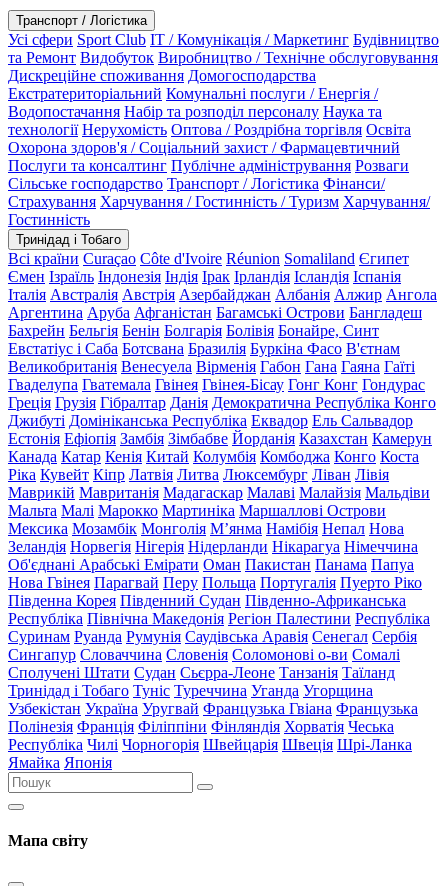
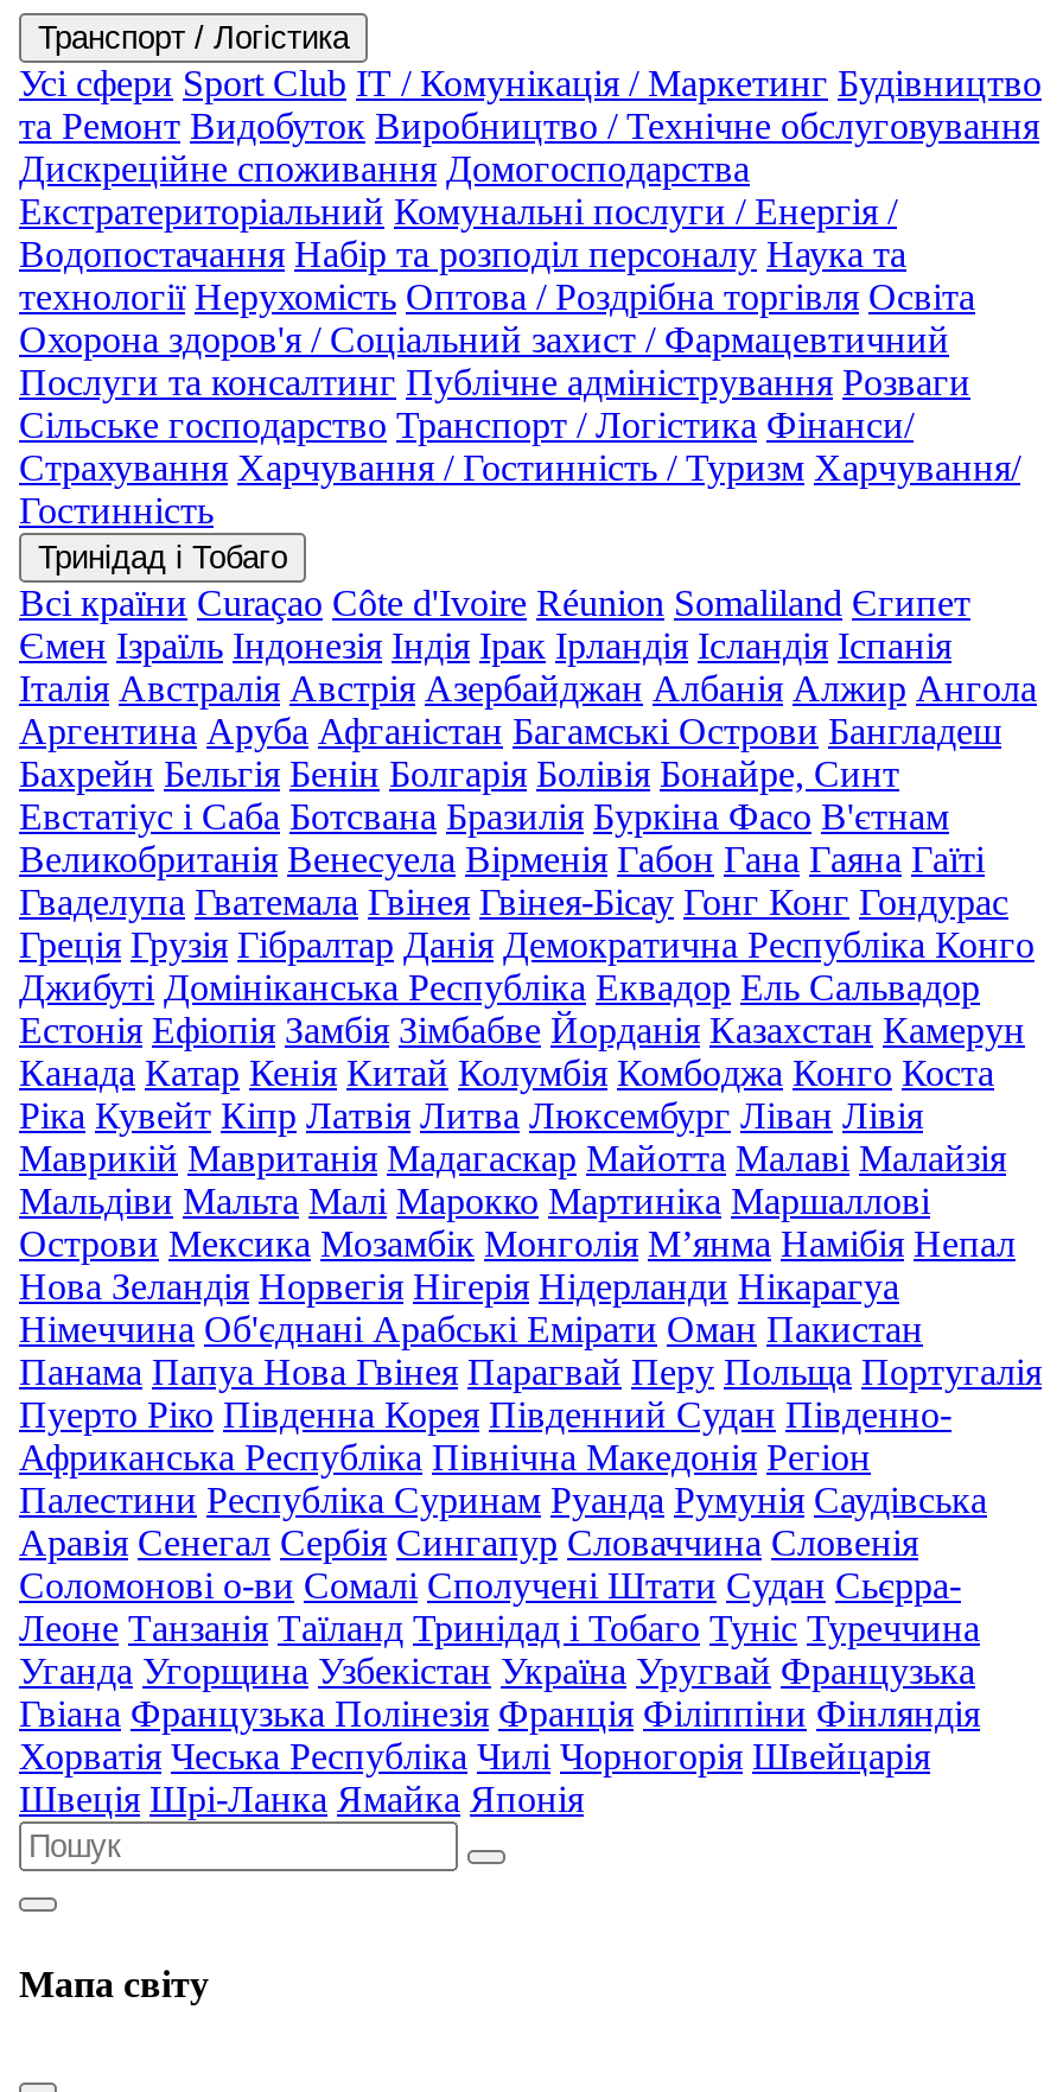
- Маврикій Мавританія Мадагаскар Малаві Малайзія Мальдіви
- Мальта Малі Марокко Мартиніка Маршаллові Острови
- Мексика Мозамбік Монголія М’янма Намібія Непал Нова
- Зеландія Норвегія Нігерія Нідерланди Нікарагуа Німеччина
- Об'єднані Арабські Емірати Оман Пакистан Панама Папуа
- Нова Гвінея Парагвай Перу Польща Португалія Пуерто Ріко
- Південна Корея Південний Судан Південно-Африканська
- Республіка Північна Македонія Регіон Палестини Республіка
- Суринам Руанда Румунія Саудівська Аравія Сенегал Сербія
- Сингапур Словаччина Словенія Соломонові о-ви Сомалі
- Сполучені Штати Судан Сьєрра-Леоне Танзанія Таїланд
- Тринідад і Тобаго Туніс Туреччина Уганда Угорщина
- Узбекістан Україна Уругвай Французька Гвіана Французька
- Полінезія Франція Філіппіни Фінляндія Хорватія Чеська
- Республіка Чилі Чорногорія Швейцарія Швеція Шрі-Ланка
- Ямайка Японія
+ Маврикій Мавританія Мадагаскар Майотта Малаві Малайзія
+ Мальдіви Мальта Малі Марокко Мартиніка Маршаллові
+ Острови Мексика Мозамбік Монголія М’янма Намібія Непал
+ Нова Зеландія Норвегія Нігерія Нідерланди Нікарагуа
+ Німеччина Об'єднані Арабські Емірати Оман Пакистан
+ Панама Папуа Нова Гвінея Парагвай Перу Польща Португалія
+ Пуерто Ріко Південна Корея Південний Судан Південно-
+ Африканська Республіка Північна Македонія Регіон
+ Палестини Республіка Суринам Руанда Румунія Саудівська
+ Аравія Сенегал Сербія Сингапур Словаччина Словенія
+ Соломонові о-ви Сомалі Сполучені Штати Судан Сьєрра-
+ Леоне Танзанія Таїланд Тринідад і Тобаго Туніс Туреччина
+ Уганда Угорщина Узбекістан Україна Уругвай Французька
+ Гвіана Французька Полінезія Франція Філіппіни Фінляндія
+ Хорватія Чеська Республіка Чилі Чорногорія Швейцарія
+ Швеція Шрі-Ланка Ямайка Японія
